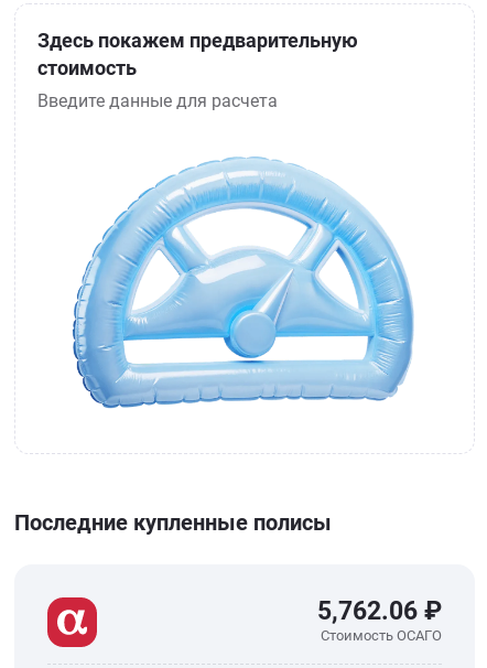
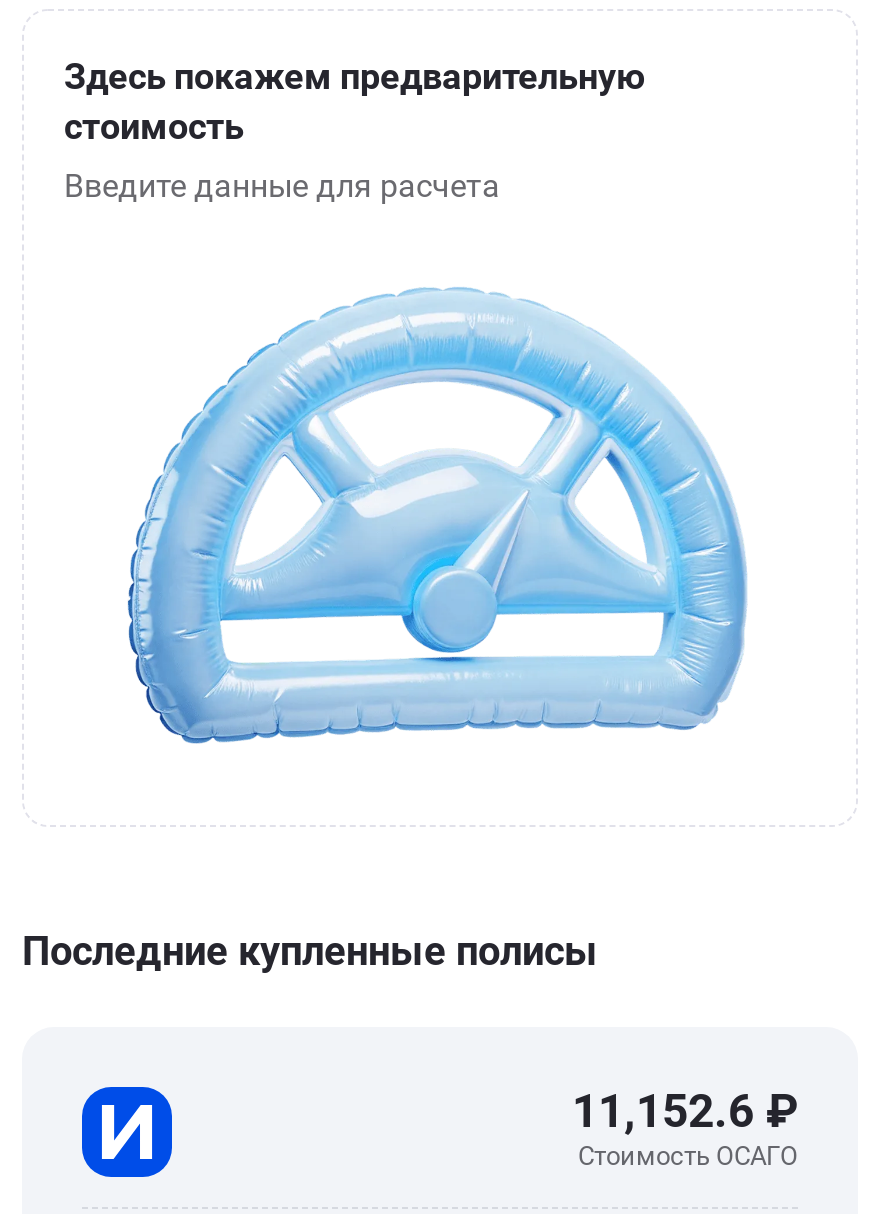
- [image]
+ [image]

- 5,762.06 ₽
+ 11,152.6 ₽
